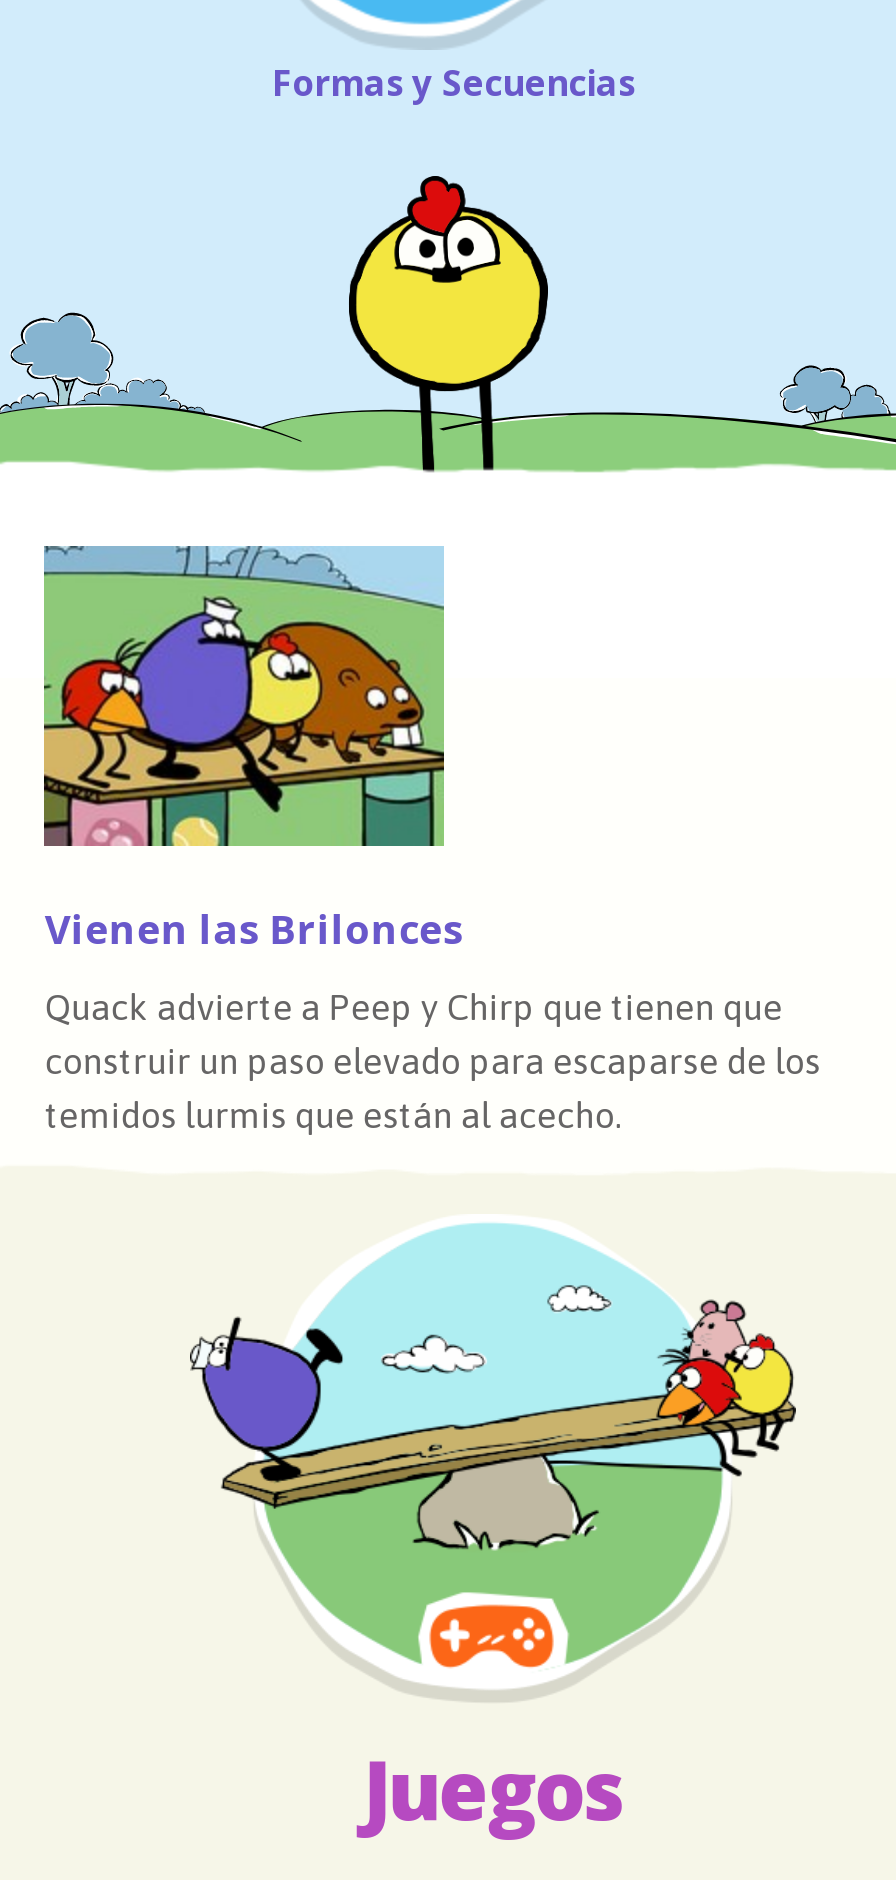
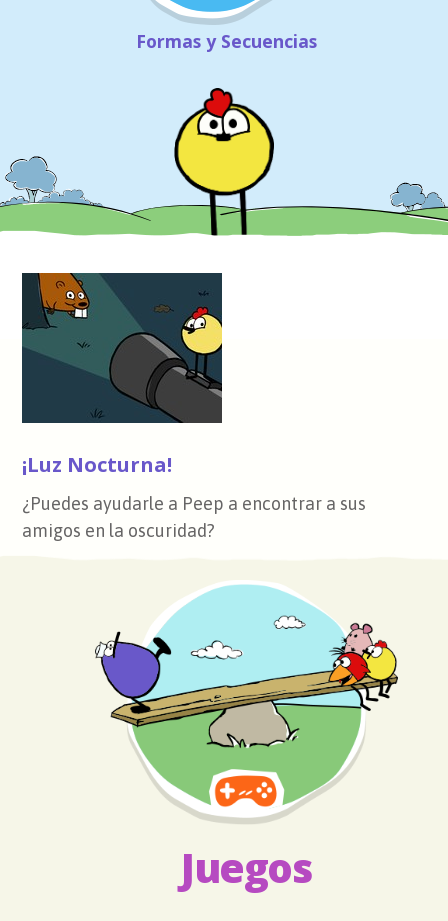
- [image]
- Vienen las Brilonces
+ [image]
+ ¡Luz Nocturna!

- Quack advierte a Peep y Chirp que tienen que
- construir un paso elevado para escaparse de los
- temidos lurmis que están al acecho.
+ ¿Puedes ayudarle a Peep a encontrar a sus
+ amigos en la oscuridad?
